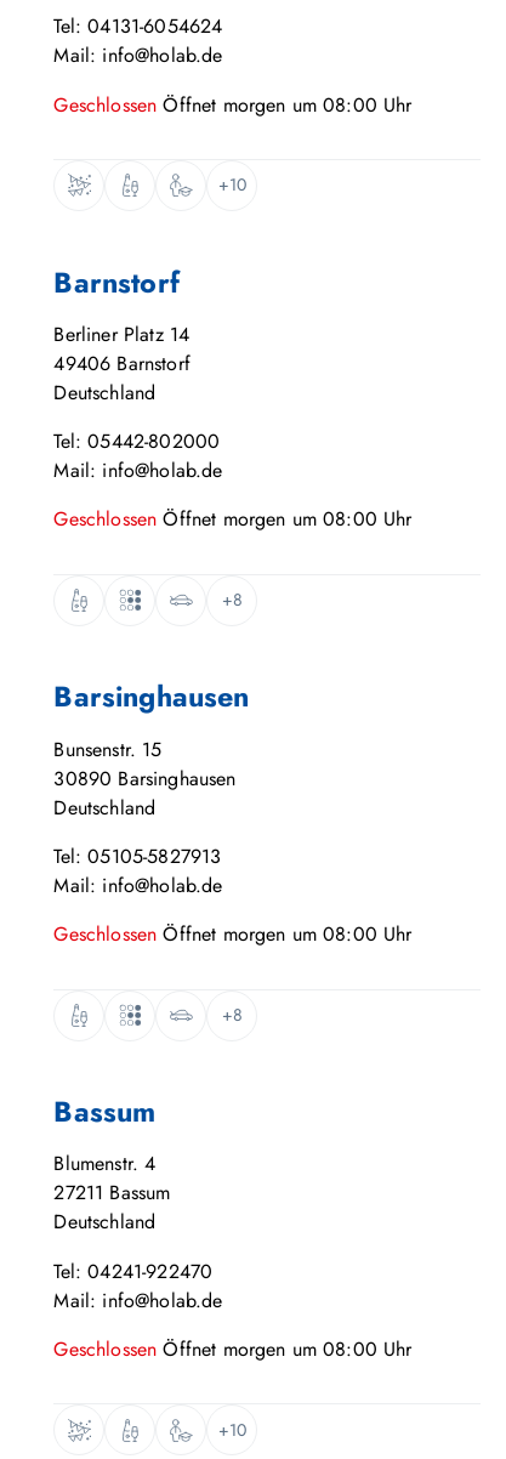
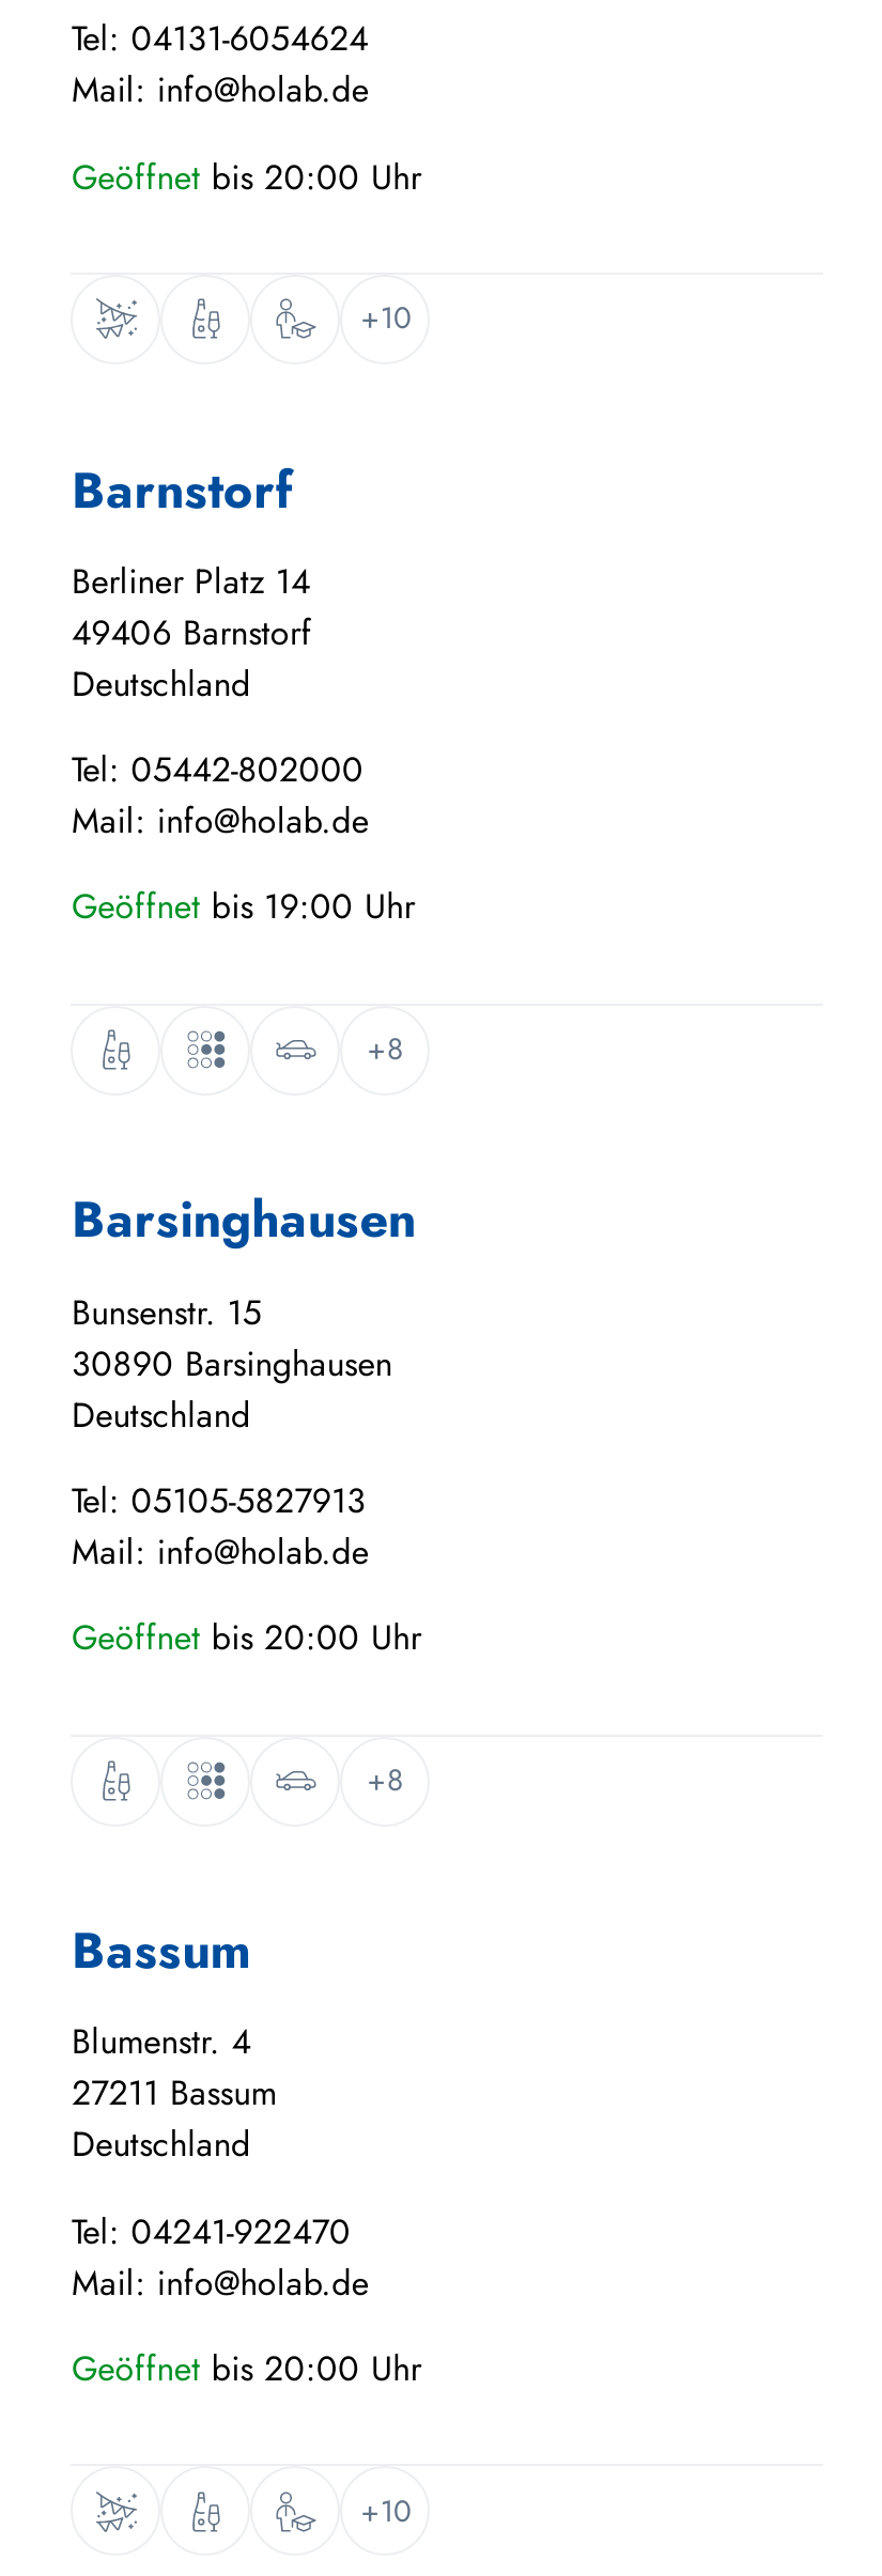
- Geschlossen Öffnet morgen um 08:00 Uhr
+ Geöffnet bis 20:00 Uhr

- Geschlossen Öffnet morgen um 08:00 Uhr
+ Geöffnet bis 19:00 Uhr

- Geschlossen Öffnet morgen um 08:00 Uhr
+ Geöffnet bis 20:00 Uhr

- Geschlossen Öffnet morgen um 08:00 Uhr
+ Geöffnet bis 20:00 Uhr
